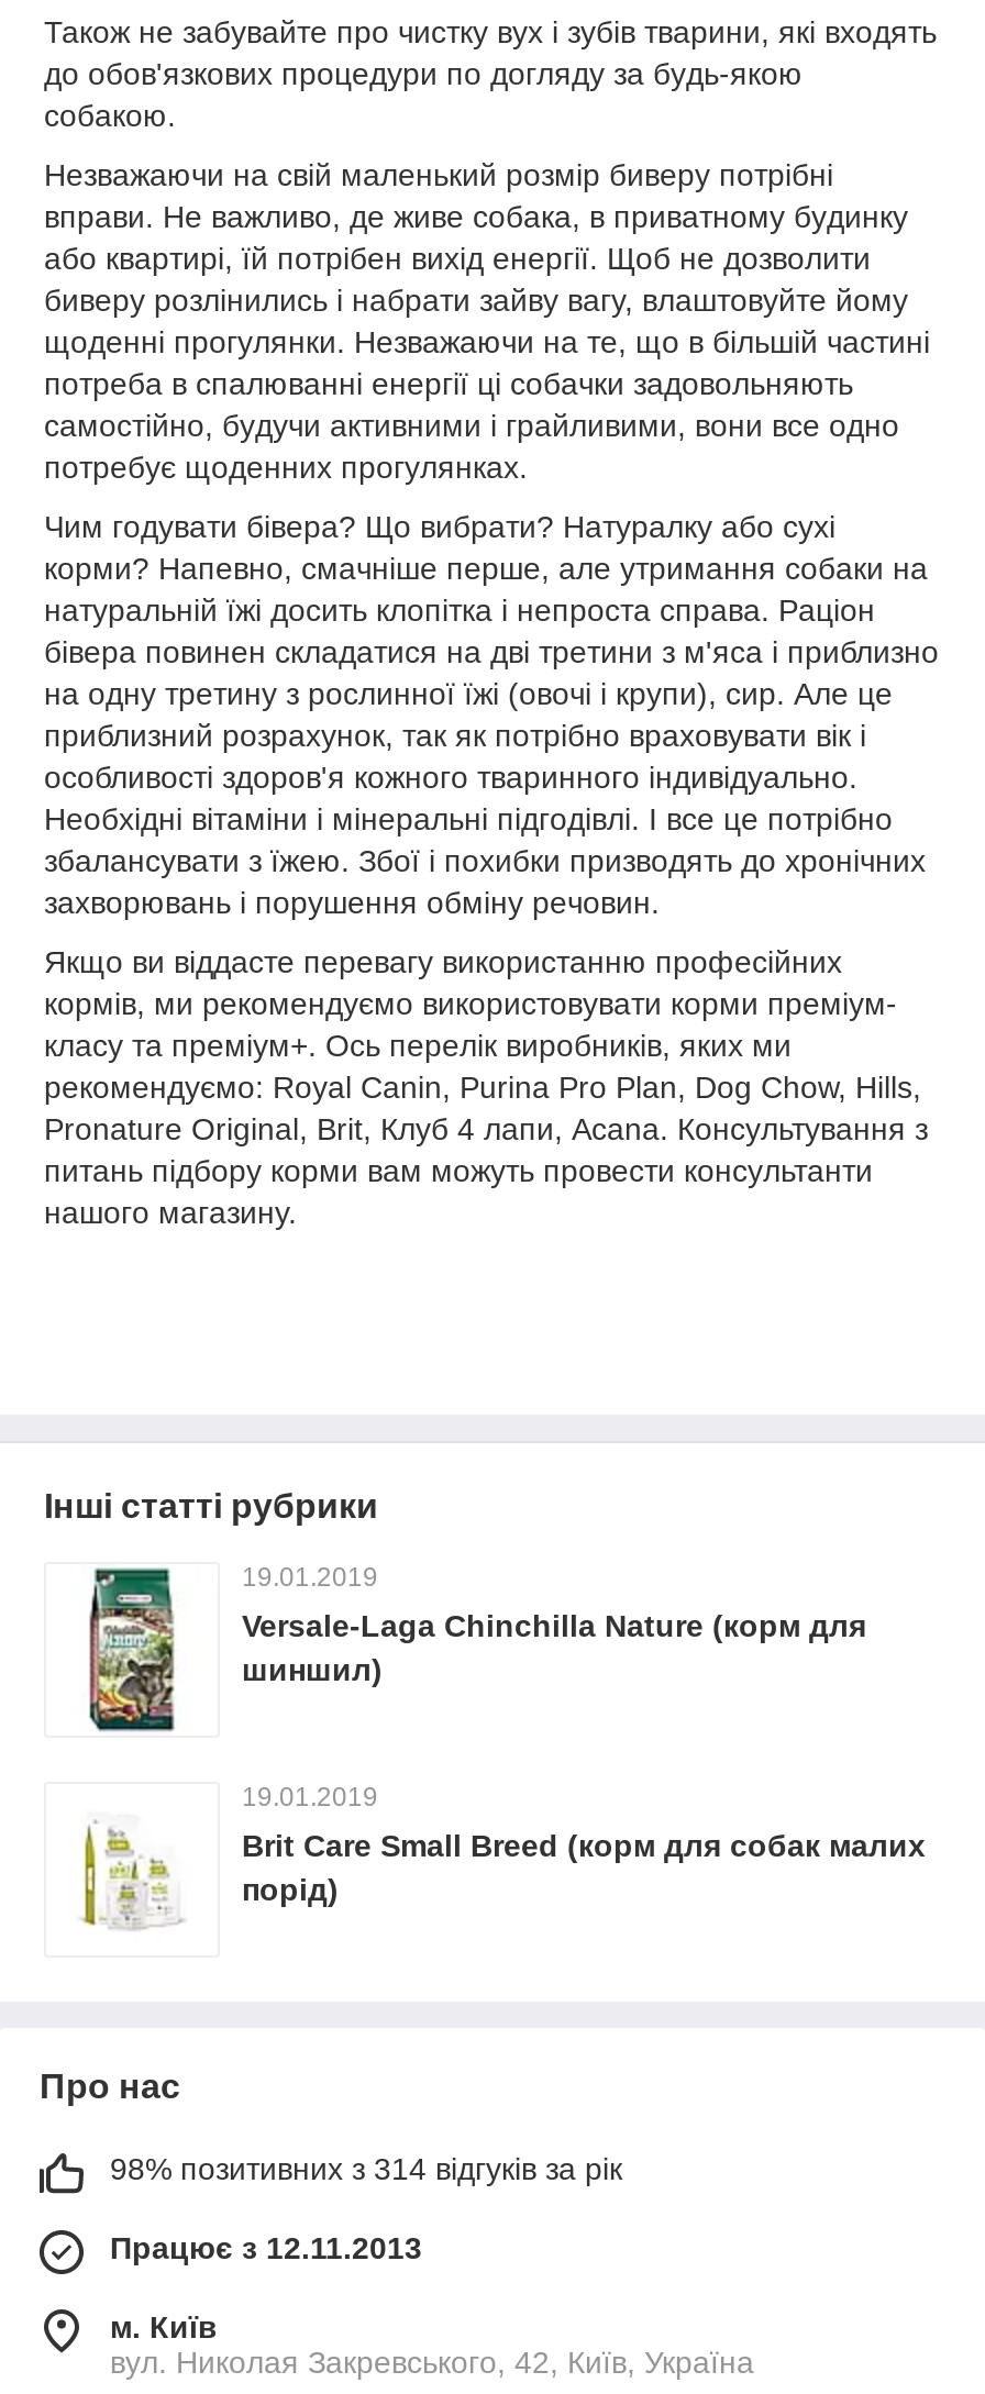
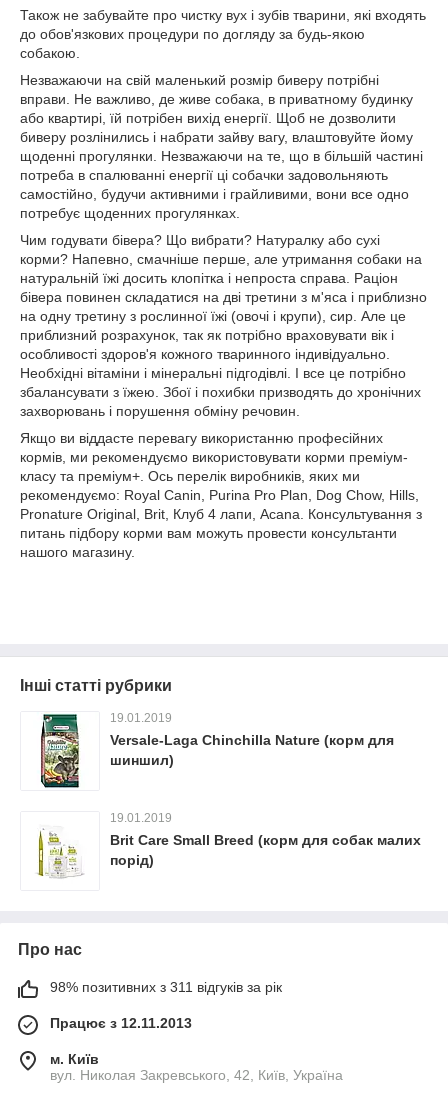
- 98% позитивних з 314 відгуків за рік
+ 98% позитивних з 311 відгуків за рік
